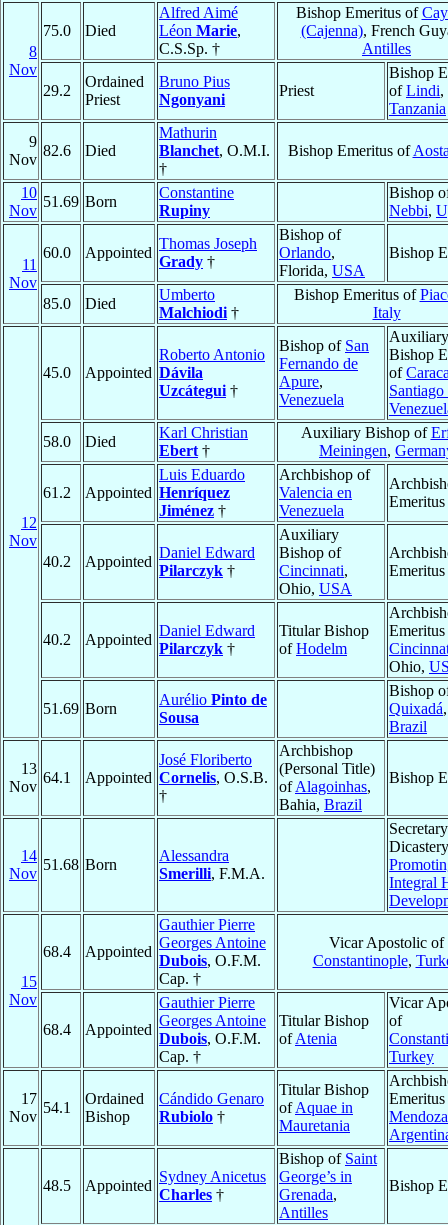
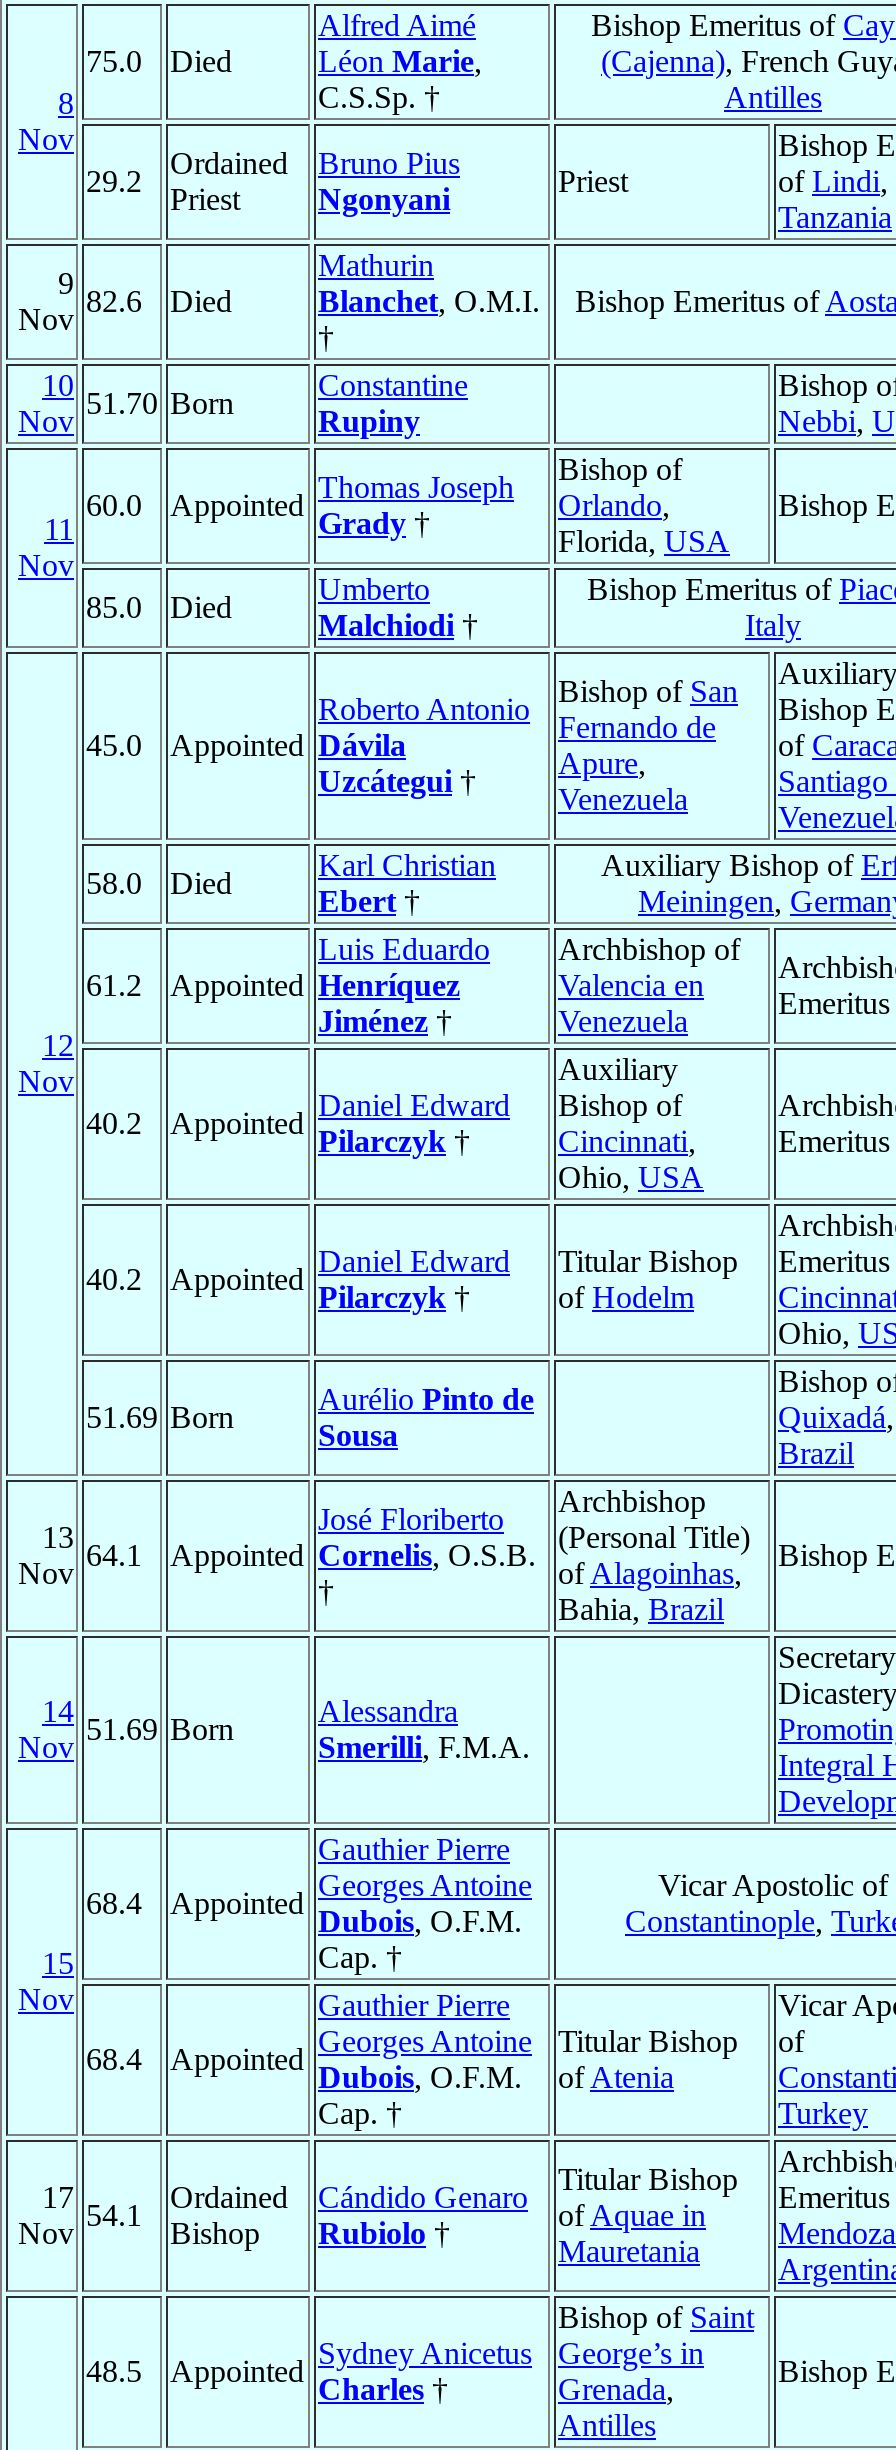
- 51.69 Born
+ 51.70 Born

- 51.68 Born
+ 51.69 Born
